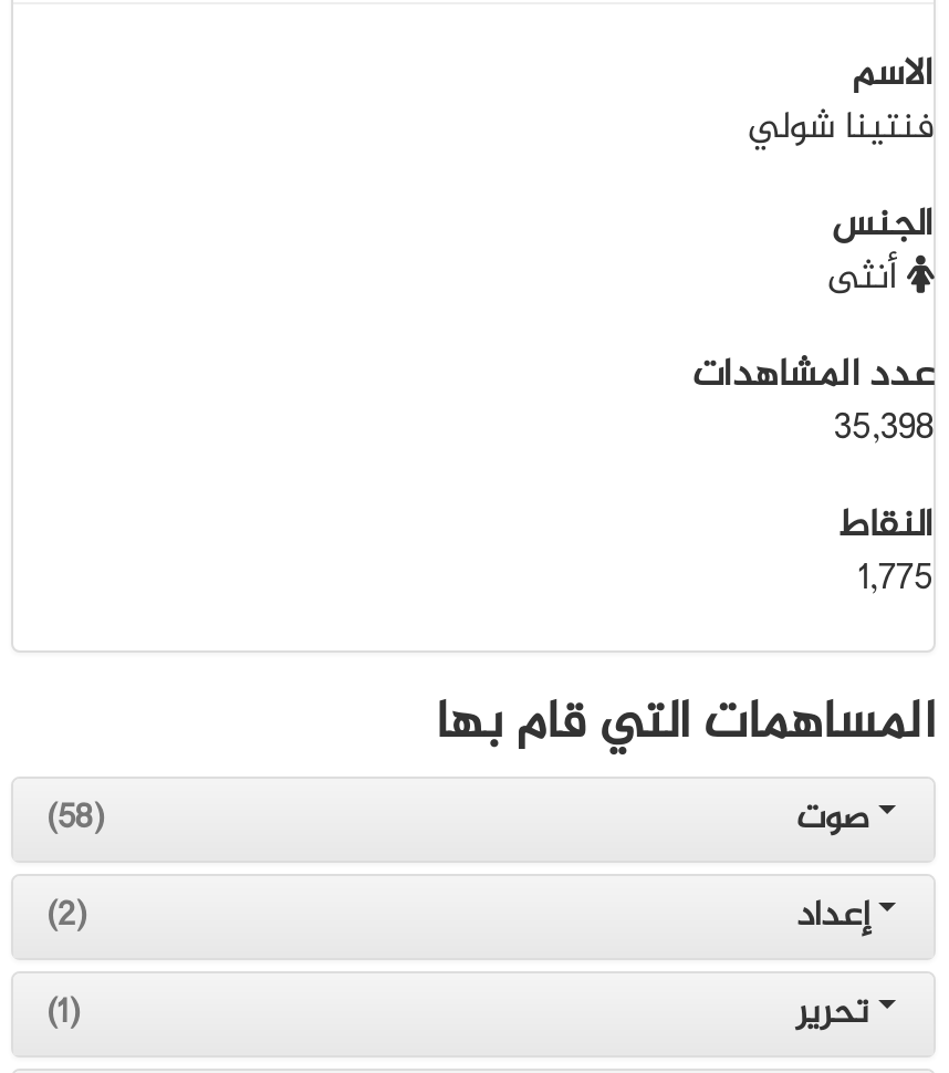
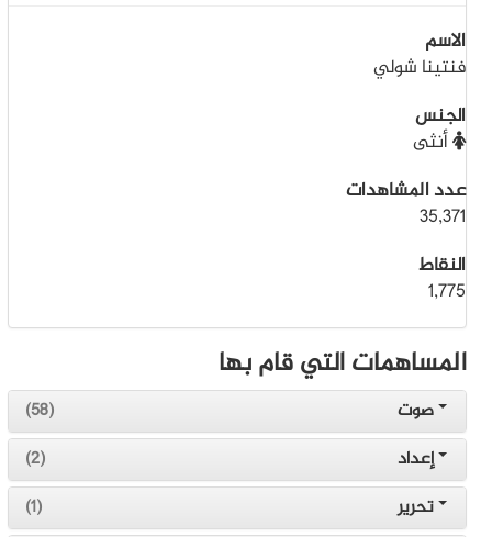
- 35,398
+ 35,371
